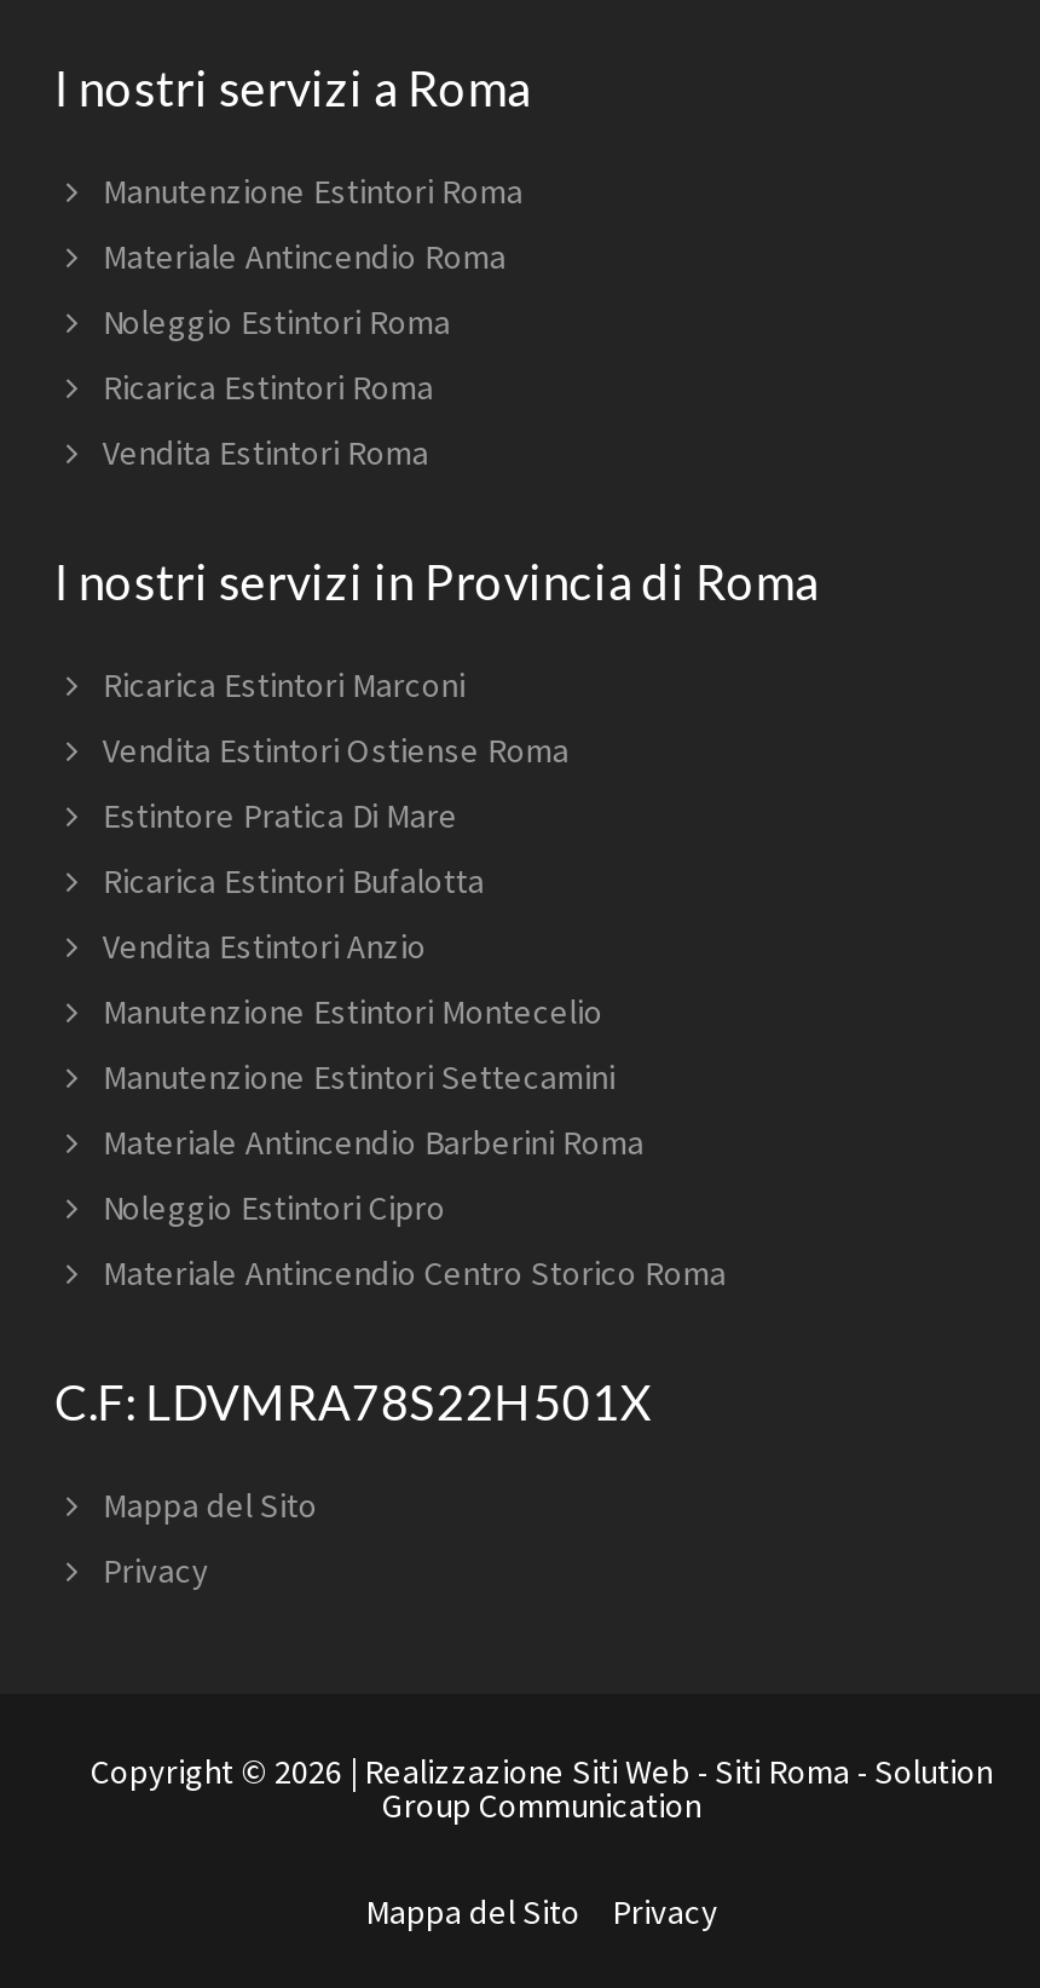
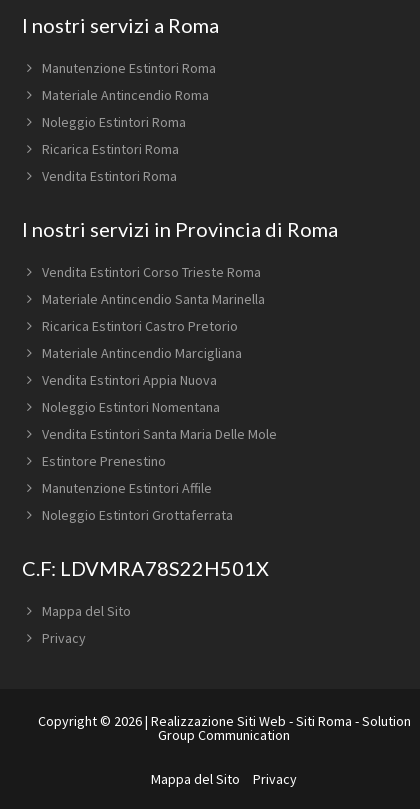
- Ricarica Estintori Marconi
+ Vendita Estintori Corso Trieste Roma

- Vendita Estintori Ostiense Roma
+ Materiale Antincendio Santa Marinella

- Estintore Pratica Di Mare
+ Ricarica Estintori Castro Pretorio

- Ricarica Estintori Bufalotta
+ Materiale Antincendio Marcigliana

- Vendita Estintori Anzio
+ Vendita Estintori Appia Nuova

- Manutenzione Estintori Montecelio
+ Noleggio Estintori Nomentana

- Manutenzione Estintori Settecamini
+ Vendita Estintori Santa Maria Delle Mole

- Materiale Antincendio Barberini Roma
+ Estintore Prenestino

- Noleggio Estintori Cipro
+ Manutenzione Estintori Affile

- Materiale Antincendio Centro Storico Roma
+ Noleggio Estintori Grottaferrata
